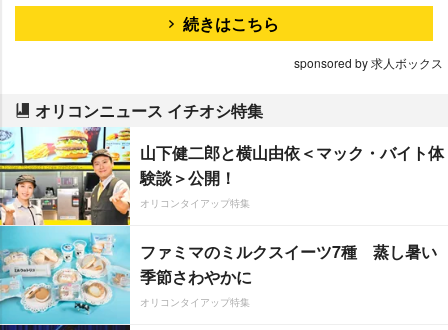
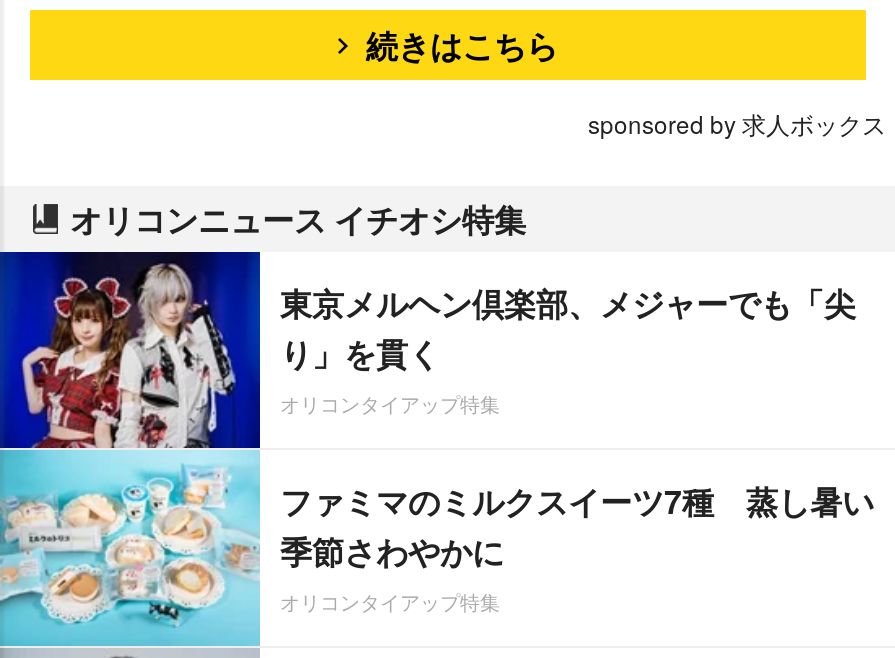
- [image]
- 山下健二郎と横山由依＜マック・バイト体
- 験談＞公開！
+ [image]
+ 東京メルヘン倶楽部、メジャーでも「尖
+ り」を貫く
